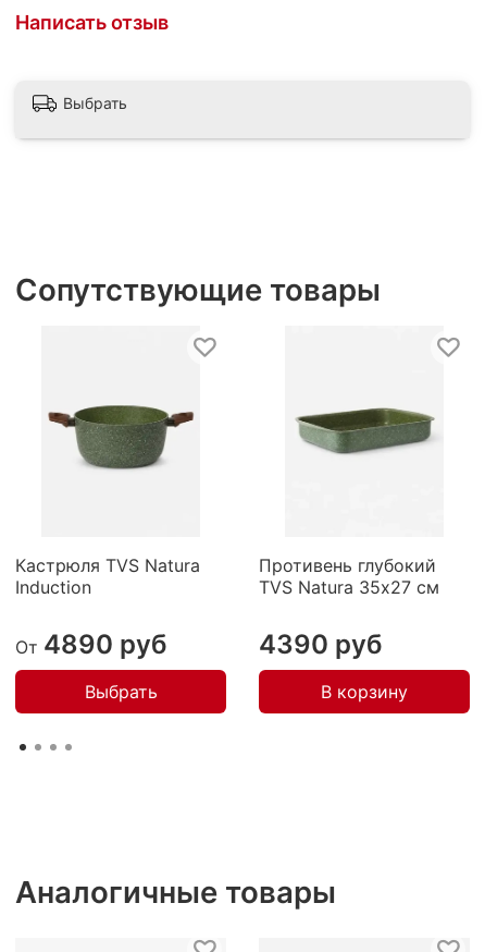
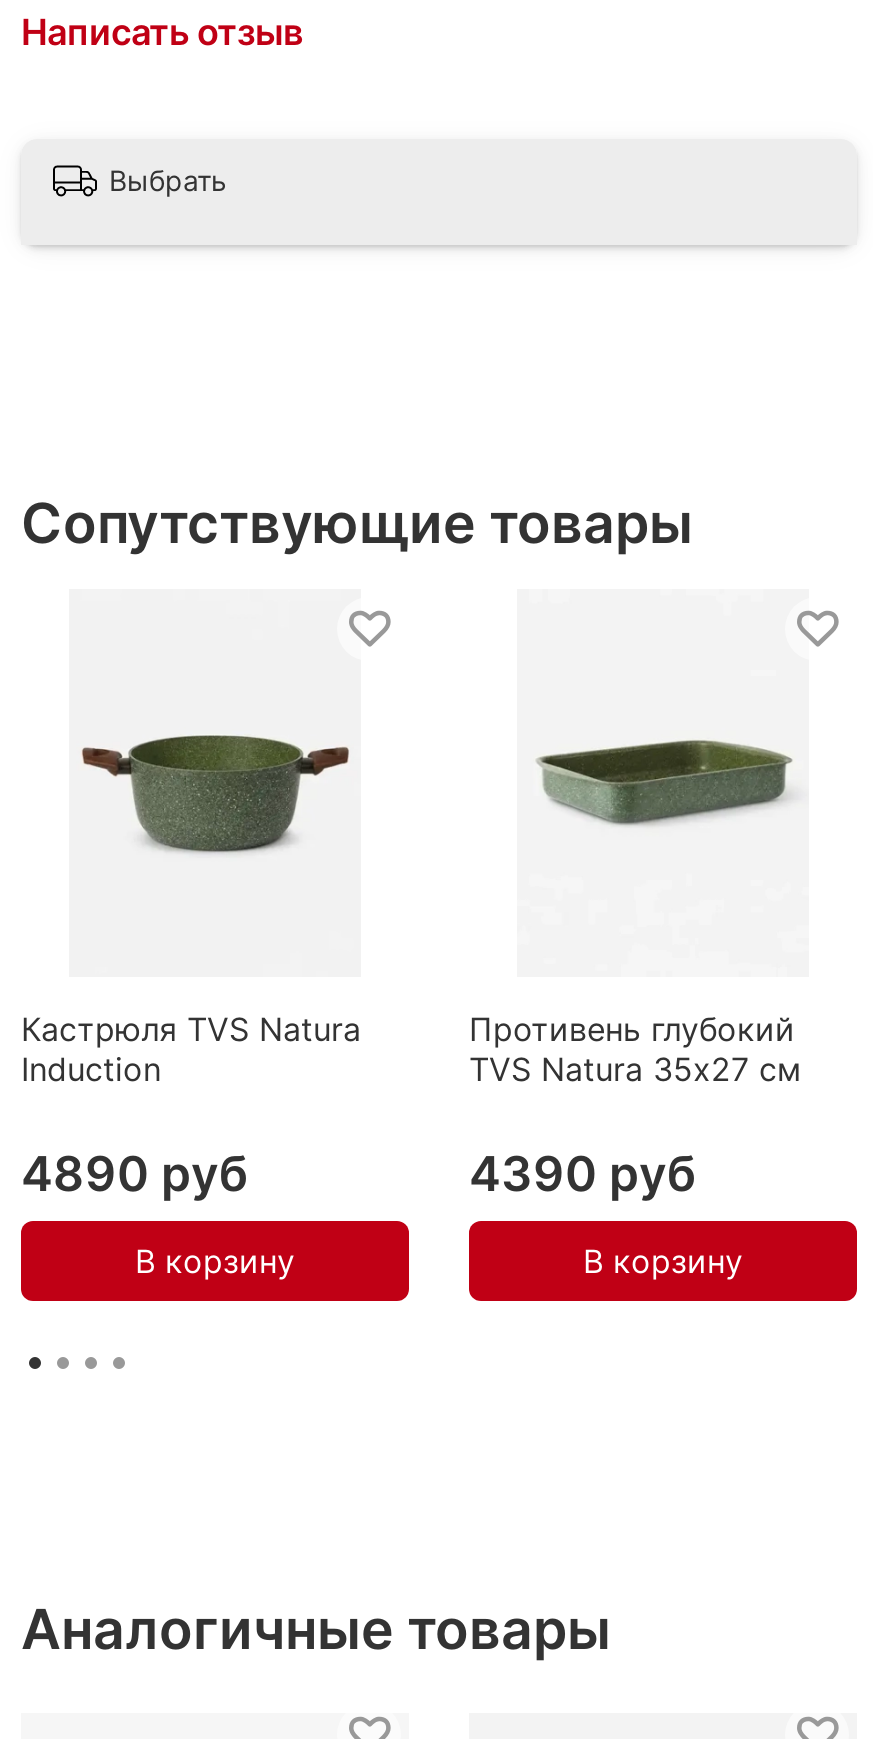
- От 4890 руб
+ 4890 руб

- Выбрать
+ В корзину
